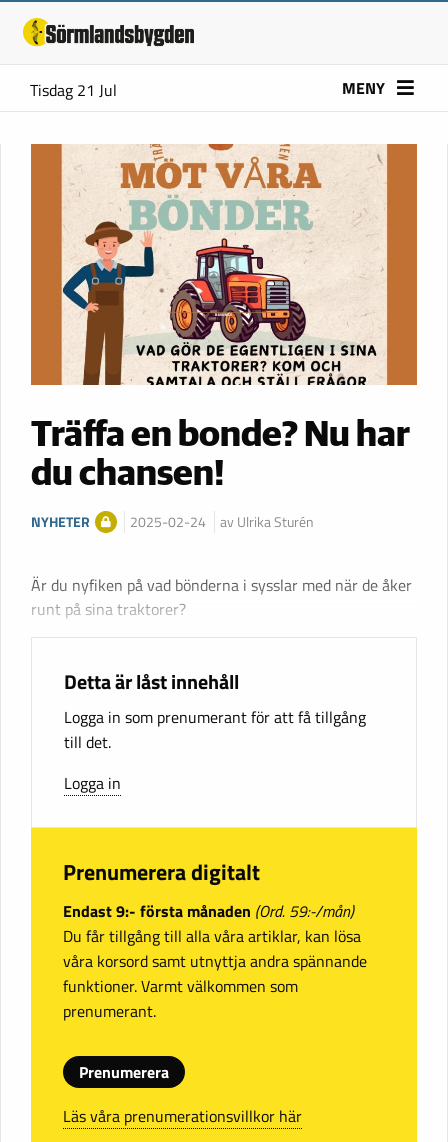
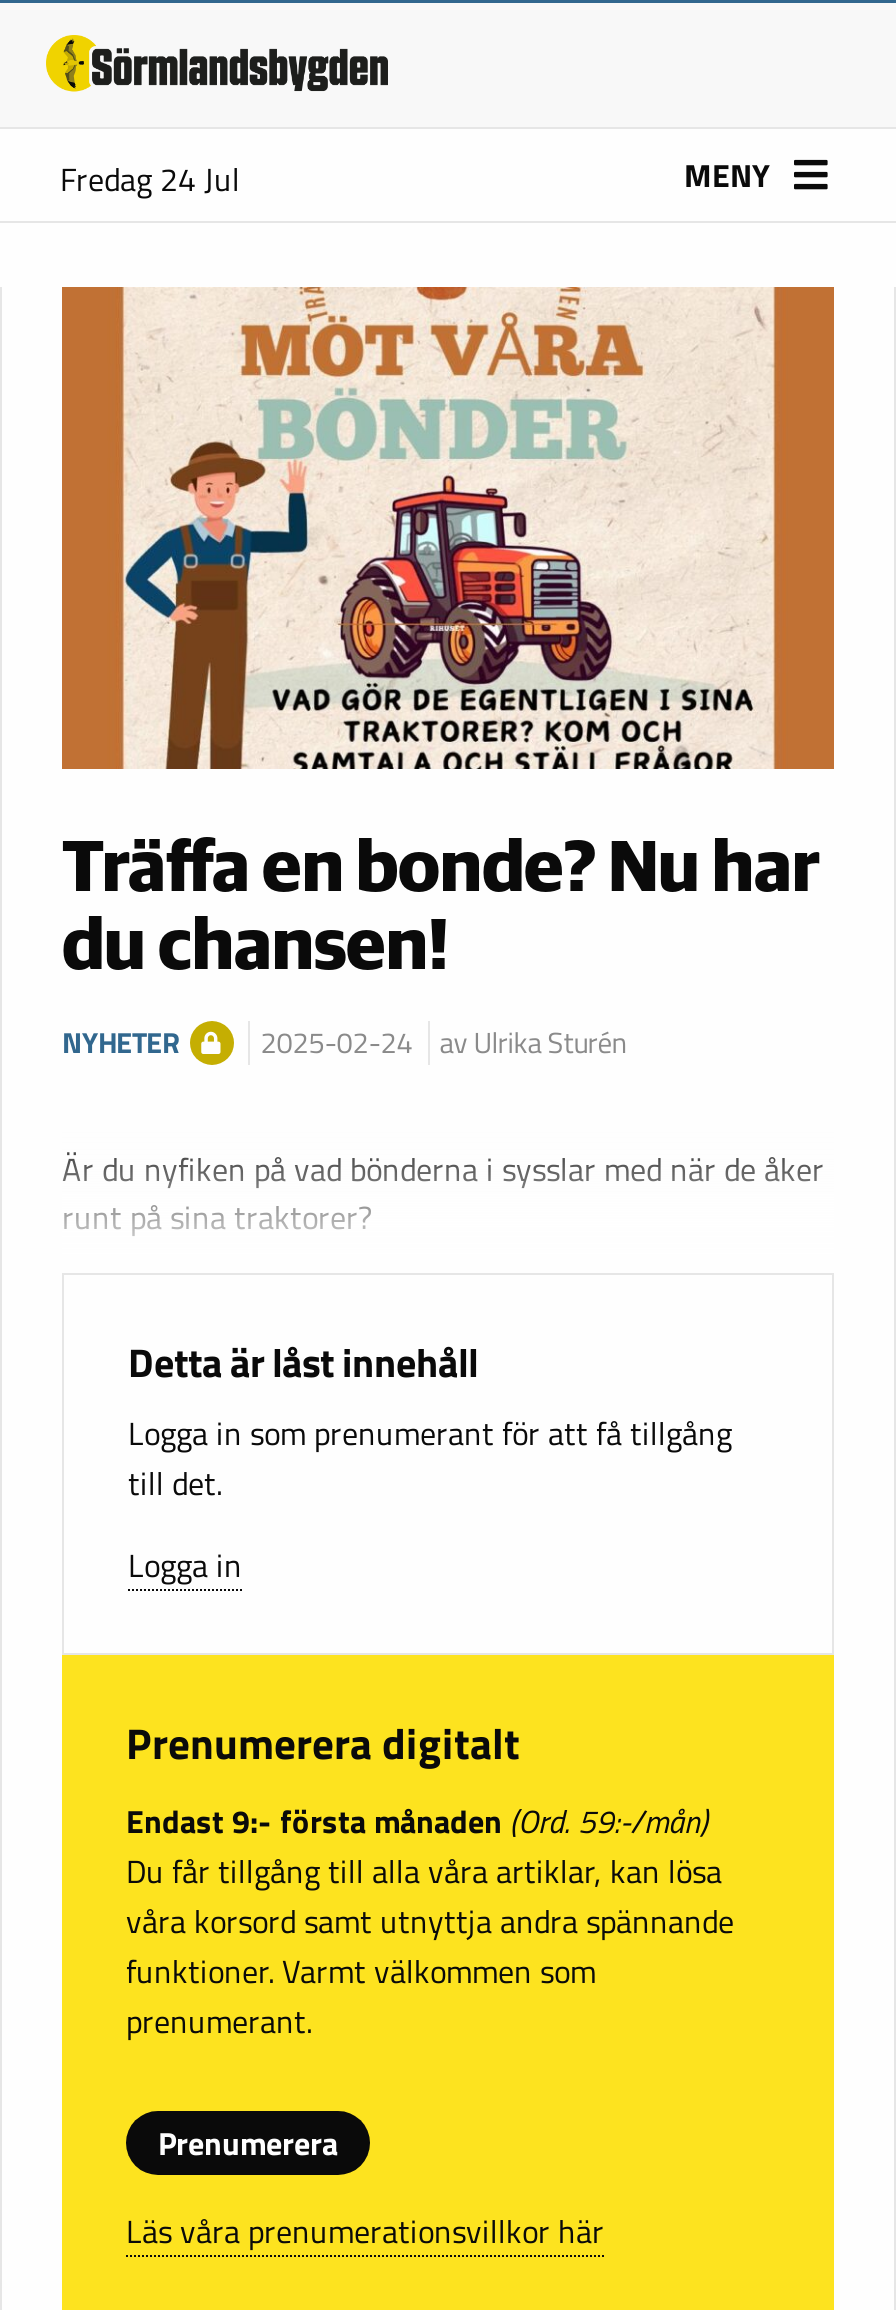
- Tisdag 21 Jul
+ Fredag 24 Jul
